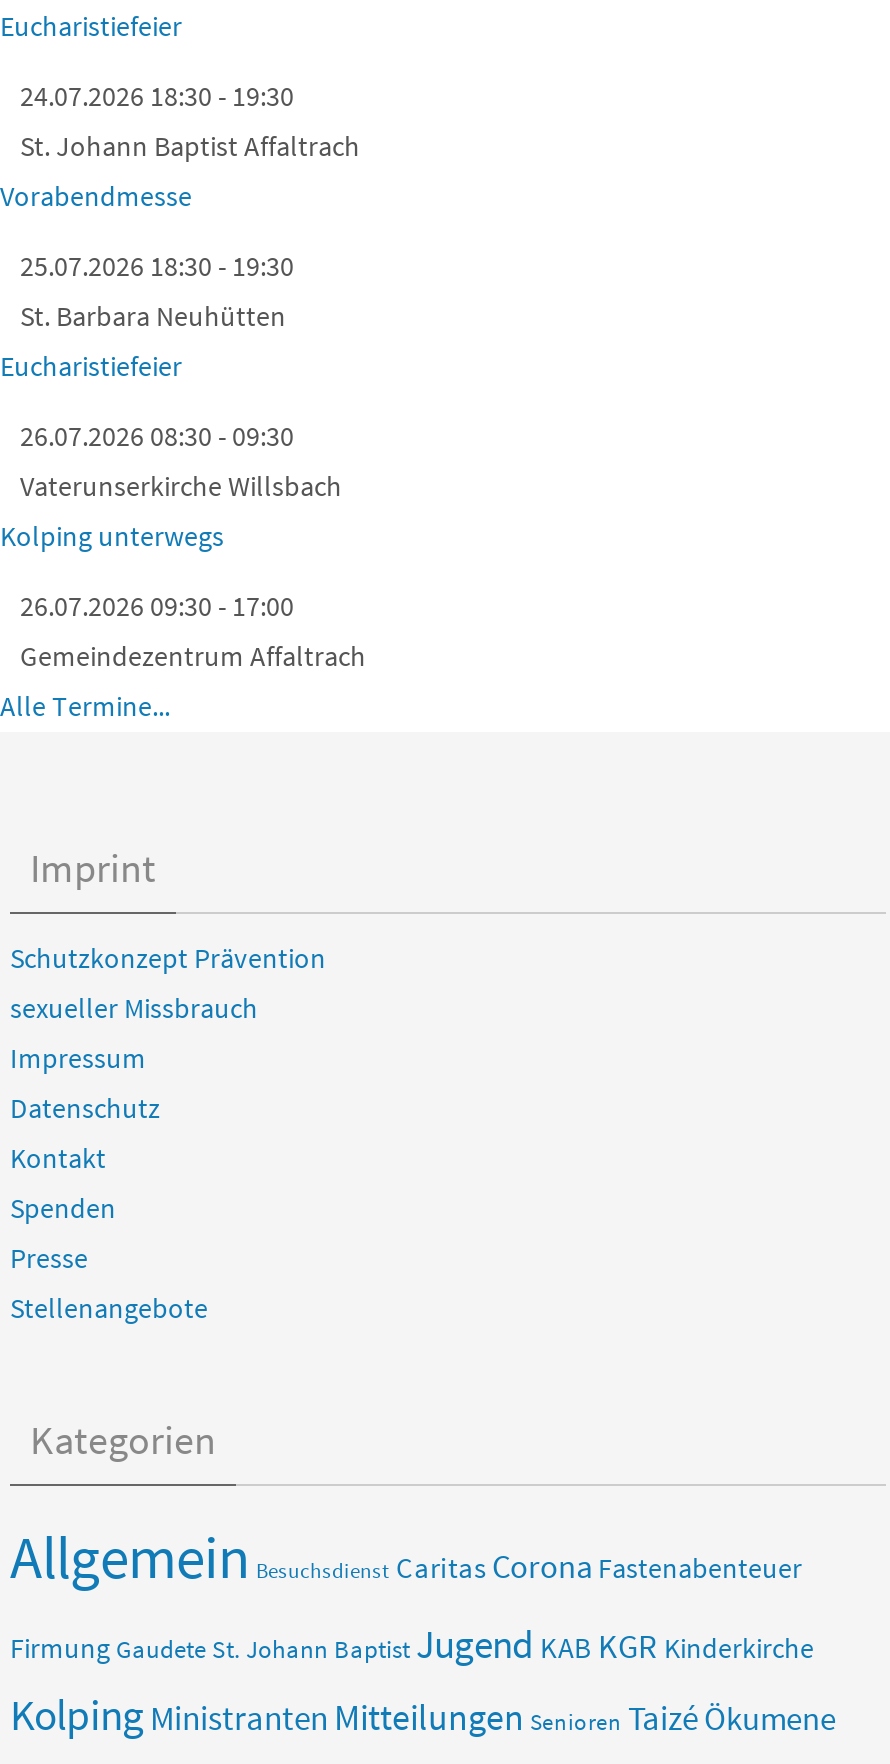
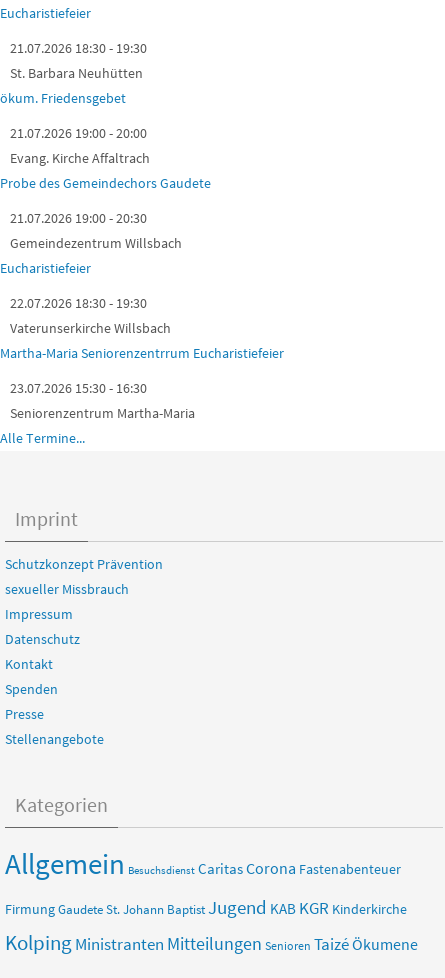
- 24.07.2026 18:30 - 19:30
- St. Johann Baptist Affaltrach
- Vorabendmesse
- 25.07.2026 18:30 - 19:30
+ 21.07.2026 18:30 - 19:30

moved up: St. Barbara Neuhütten

+ ökum. Friedensgebet
+ 21.07.2026 19:00 - 20:00
+ Evang. Kirche Affaltrach
+ Probe des Gemeindechors Gaudete
+ 21.07.2026 19:00 - 20:30
+ Gemeindezentrum Willsbach

- 26.07.2026 08:30 - 09:30
+ 22.07.2026 18:30 - 19:30

- Kolping unterwegs
+ Martha-Maria Seniorenzentrrum Eucharistiefeier

- 26.07.2026 09:30 - 17:00
- Gemeindezentrum Affaltrach
+ 23.07.2026 15:30 - 16:30
+ Seniorenzentrum Martha-Maria
